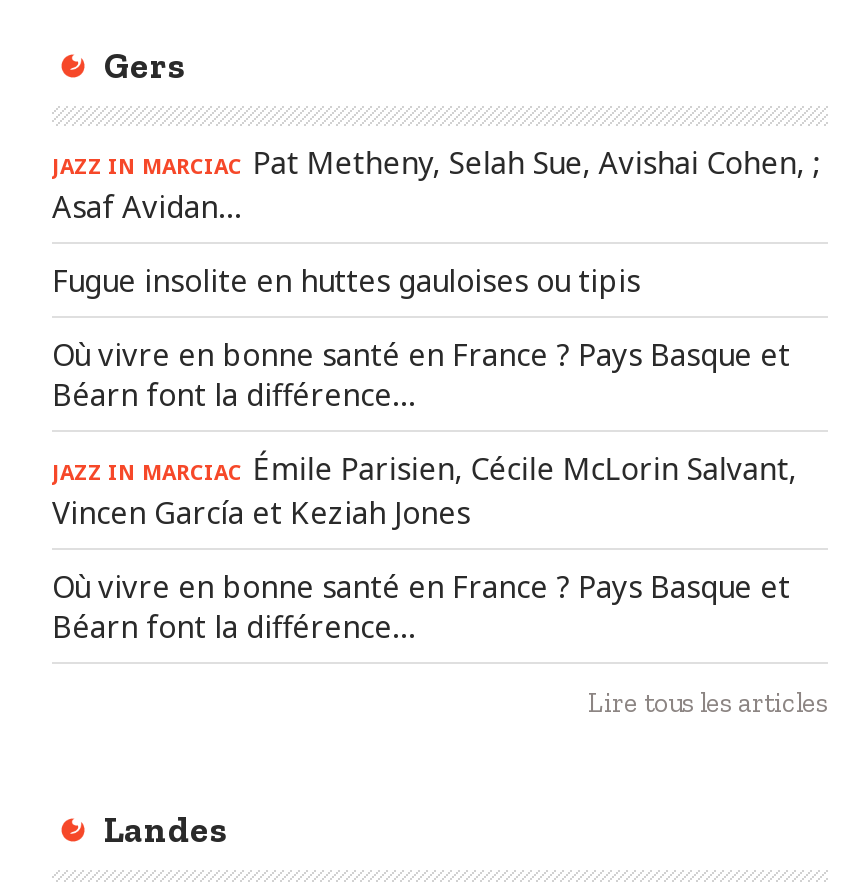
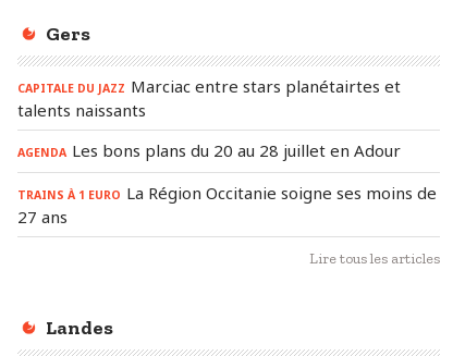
- JAZZ IN MARCIAC Pat Metheny, Selah Sue, Avishai Cohen, ;
- Asaf Avidan…
- Fugue insolite en huttes gauloises ou tipis
- Où vivre en bonne santé en France ? Pays Basque et
- Béarn font la différence…
- JAZZ IN MARCIAC Émile Parisien, Cécile McLorin Salvant,
- Vincen García et Keziah Jones
- Où vivre en bonne santé en France ? Pays Basque et
- Béarn font la différence…
+ CAPITALE DU JAZZ Marciac entre stars planétairtes et
+ talents naissants
+ AGENDA Les bons plans du 20 au 28 juillet en Adour
+ TRAINS À 1 EURO La Région Occitanie soigne ses moins de
+ 27 ans
